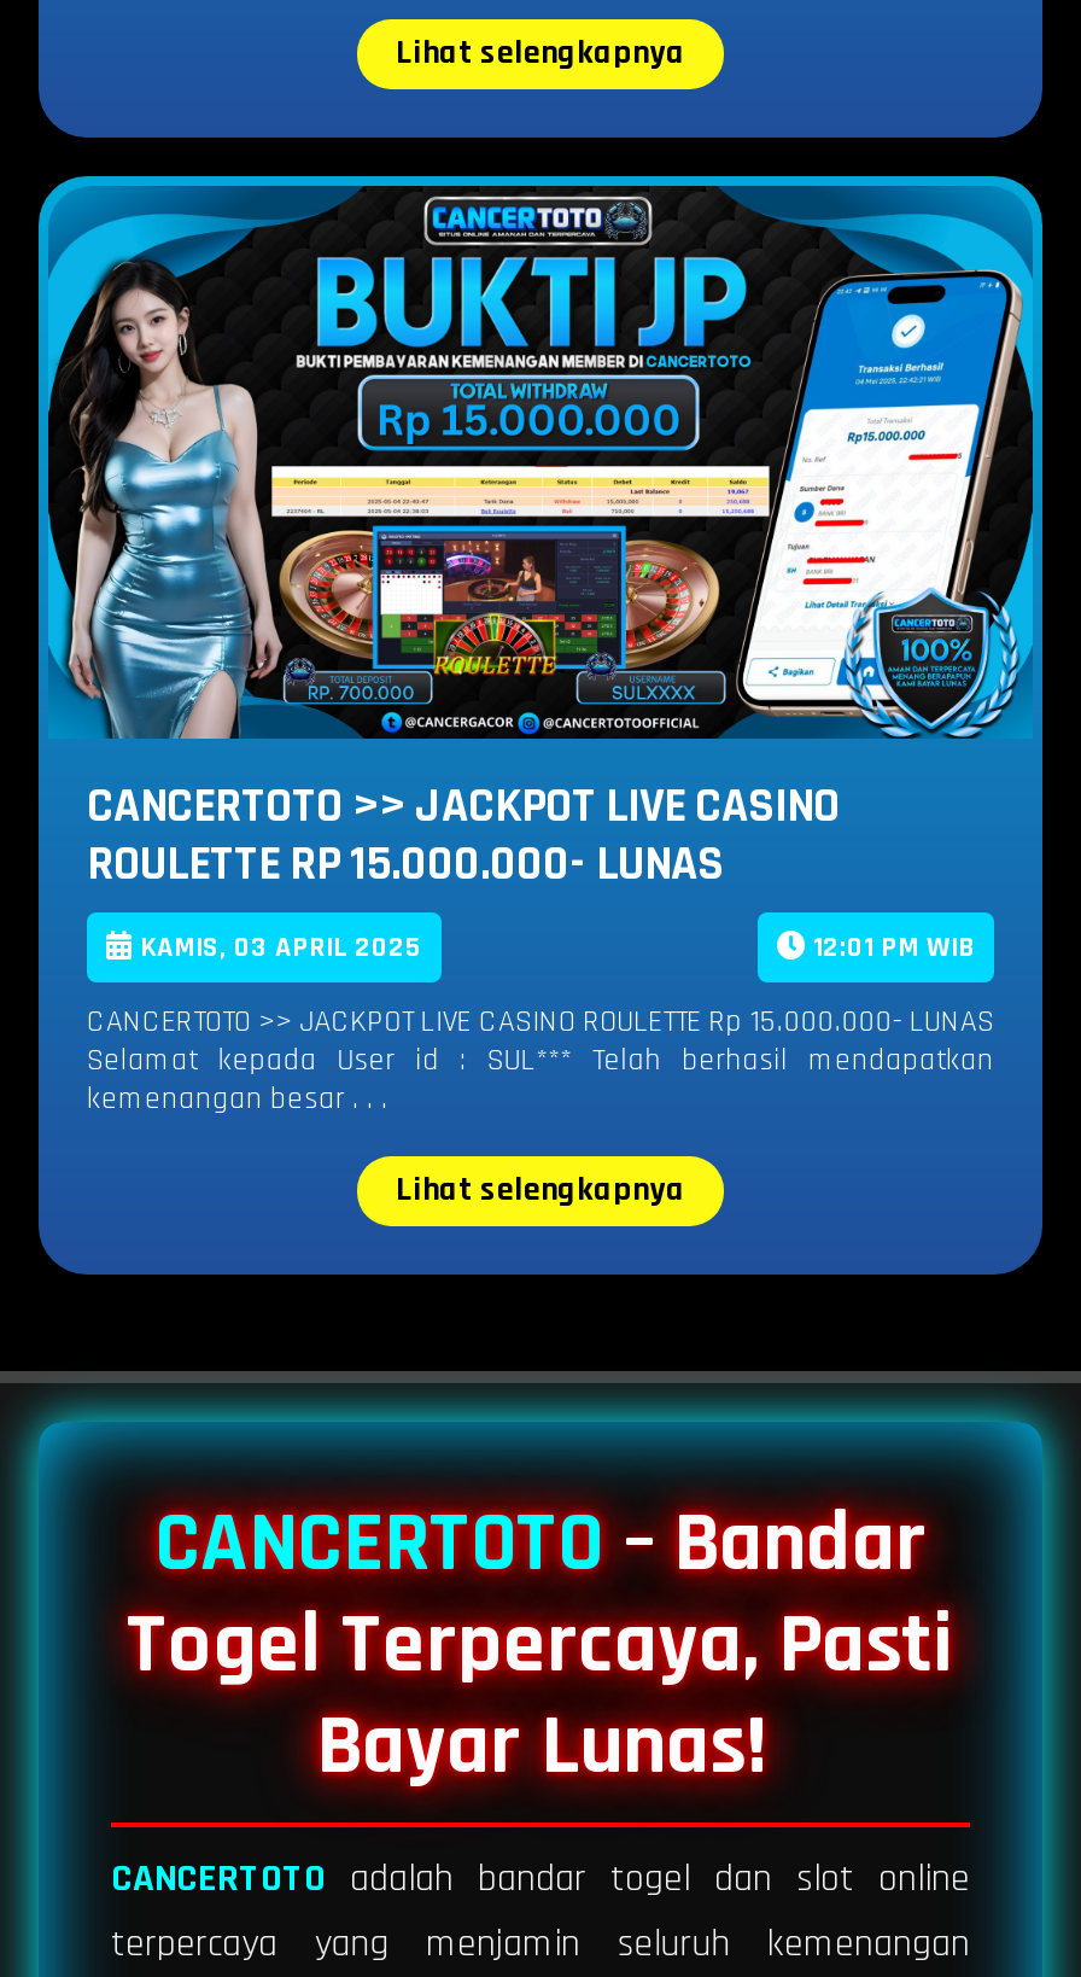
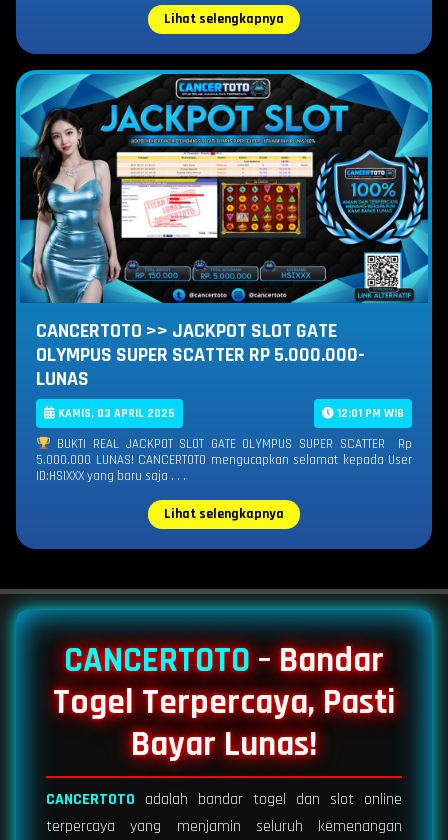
- [image]
- CANCERTOTO >> JACKPOT LIVE CASINO
- ROULETTE RP 15.000.000- LUNAS
+ [image]
+ CANCERTOTO >> JACKPOT SLOT GATE
+ OLYMPUS SUPER SCATTER RP 5.000.000-
+ LUNAS

- CANCERTOTO >> JACKPOT LIVE CASINO ROULETTE Rp 15.000.000- LUNAS
- Selamat kepada User id : SUL*** Telah berhasil mendapatkan
- kemenangan besar . . .
+ BUKTI REAL JACKPOT SLOT GATE OLYMPUS SUPER SCATTER Rp
+ 5.000.000 LUNAS! CANCERTOTO mengucapkan selamat kepada User
+ ID:HSIXXX yang baru saja . . .
